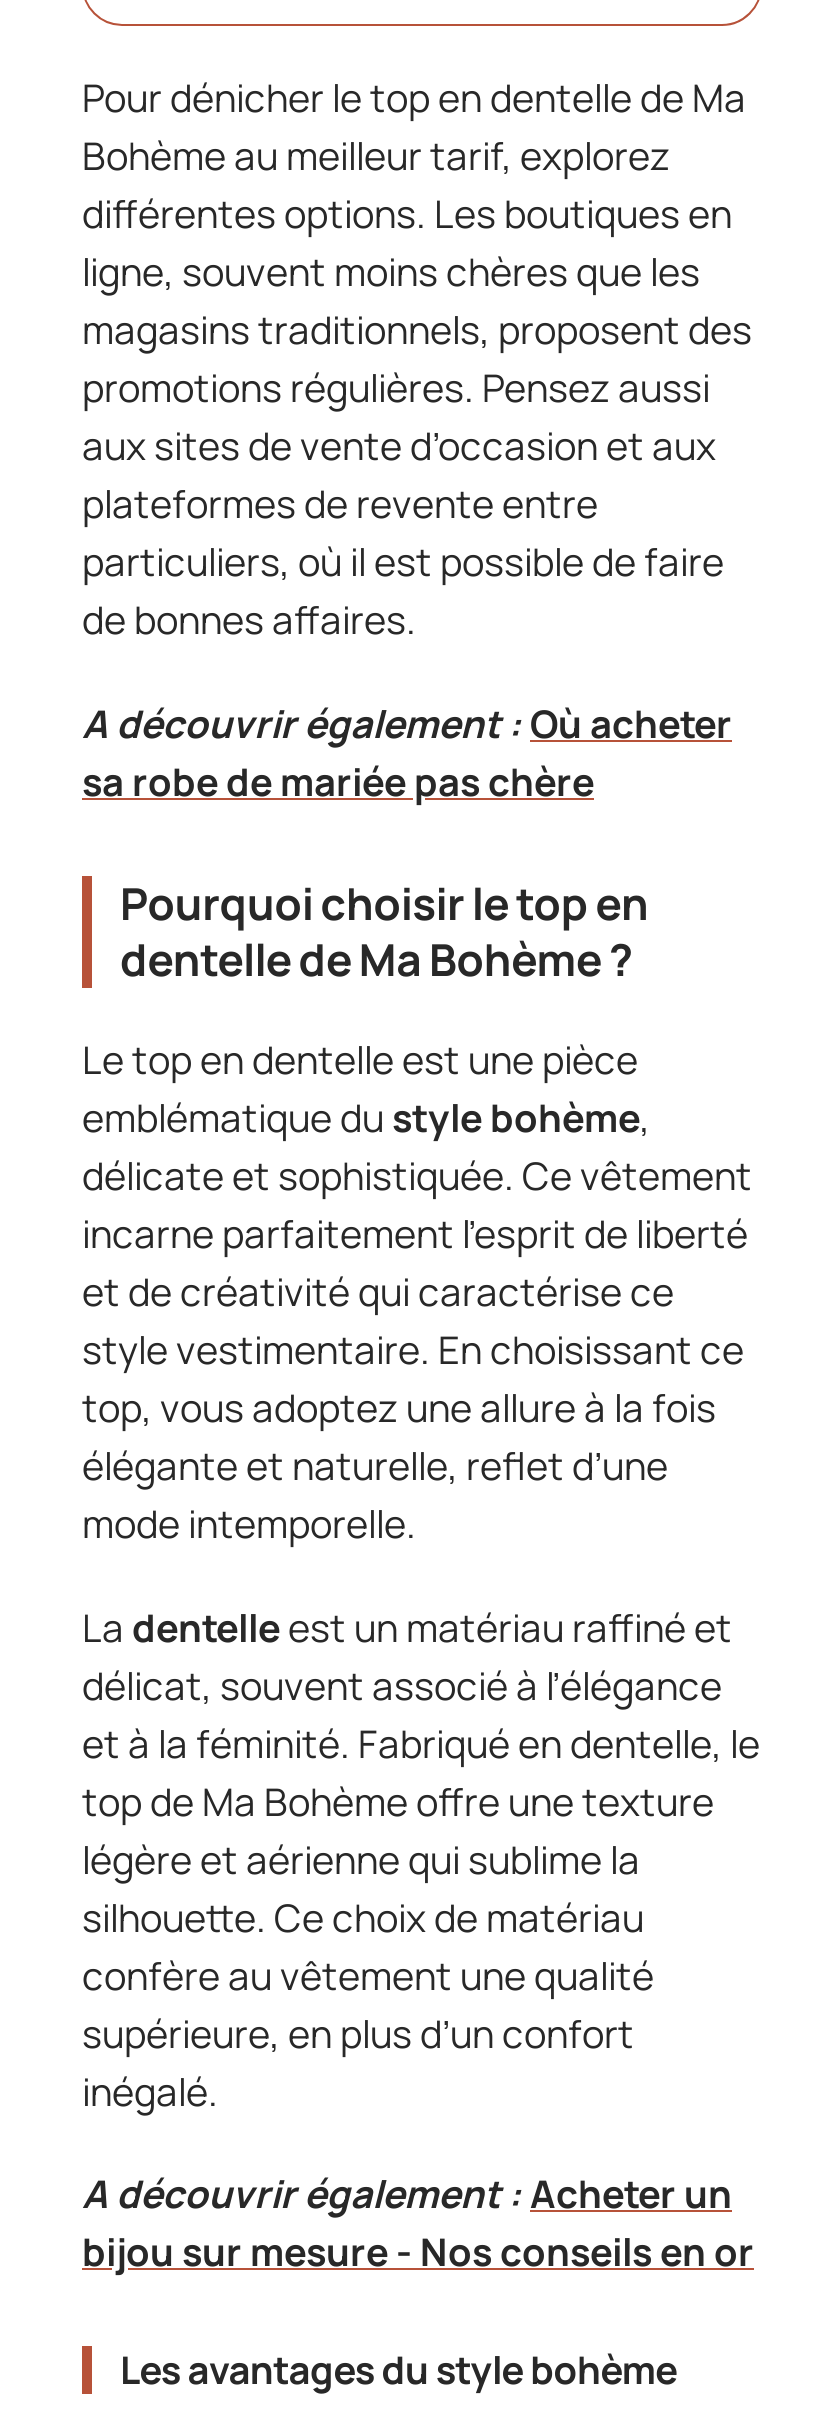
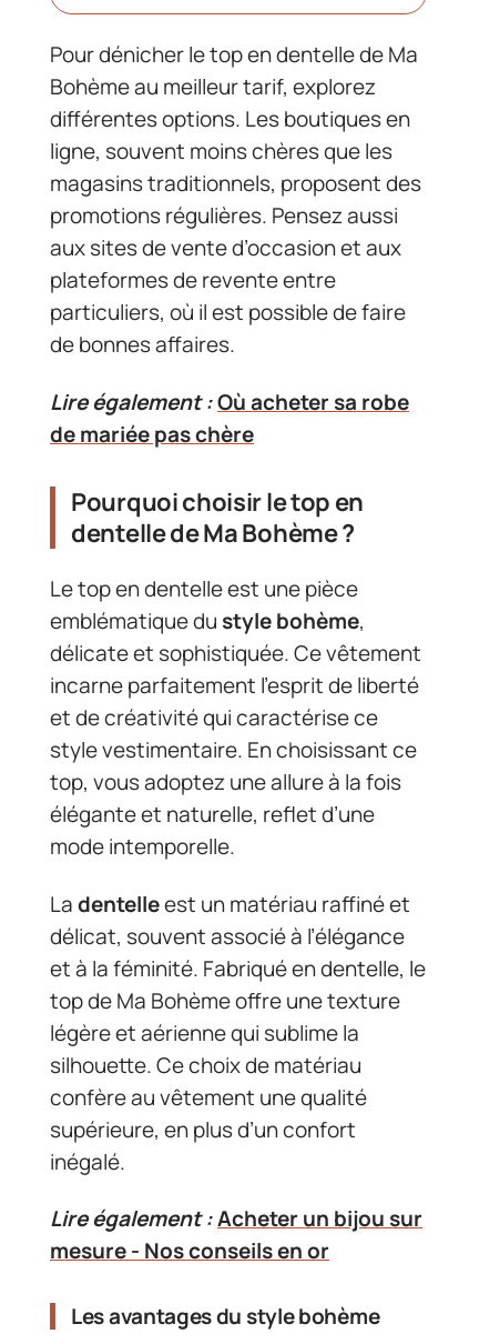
- A découvrir également : Où acheter
- sa robe de mariée pas chère
+ Lire également : Où acheter sa robe
+ de mariée pas chère

- A découvrir également : Acheter un
- bijou sur mesure - Nos conseils en or
+ Lire également : Acheter un bijou sur
+ mesure - Nos conseils en or
